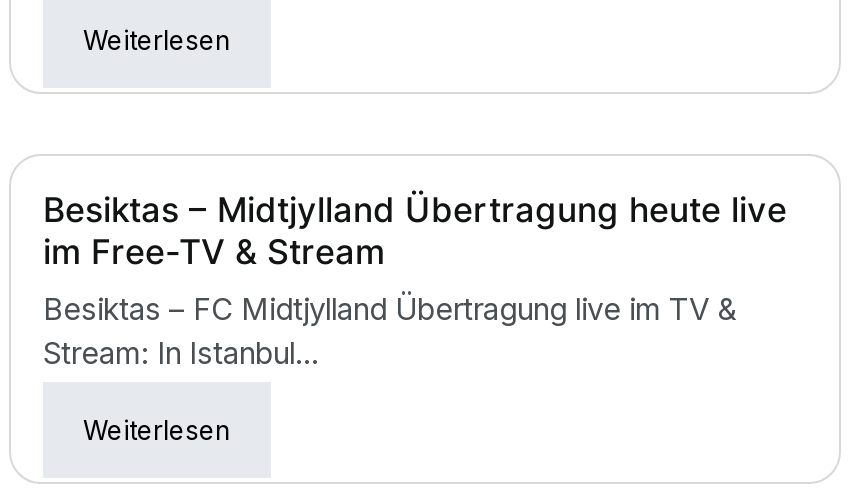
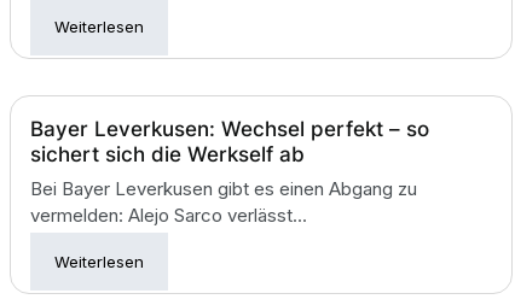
- Besiktas – Midtjylland Übertragung heute live
- im Free-TV & Stream
- Besiktas – FC Midtjylland Übertragung live im TV &
- Stream: In Istanbul...
+ Bayer Leverkusen: Wechsel perfekt – so
+ sichert sich die Werkself ab
+ Bei Bayer Leverkusen gibt es einen Abgang zu
+ vermelden: Alejo Sarco verlässt...
